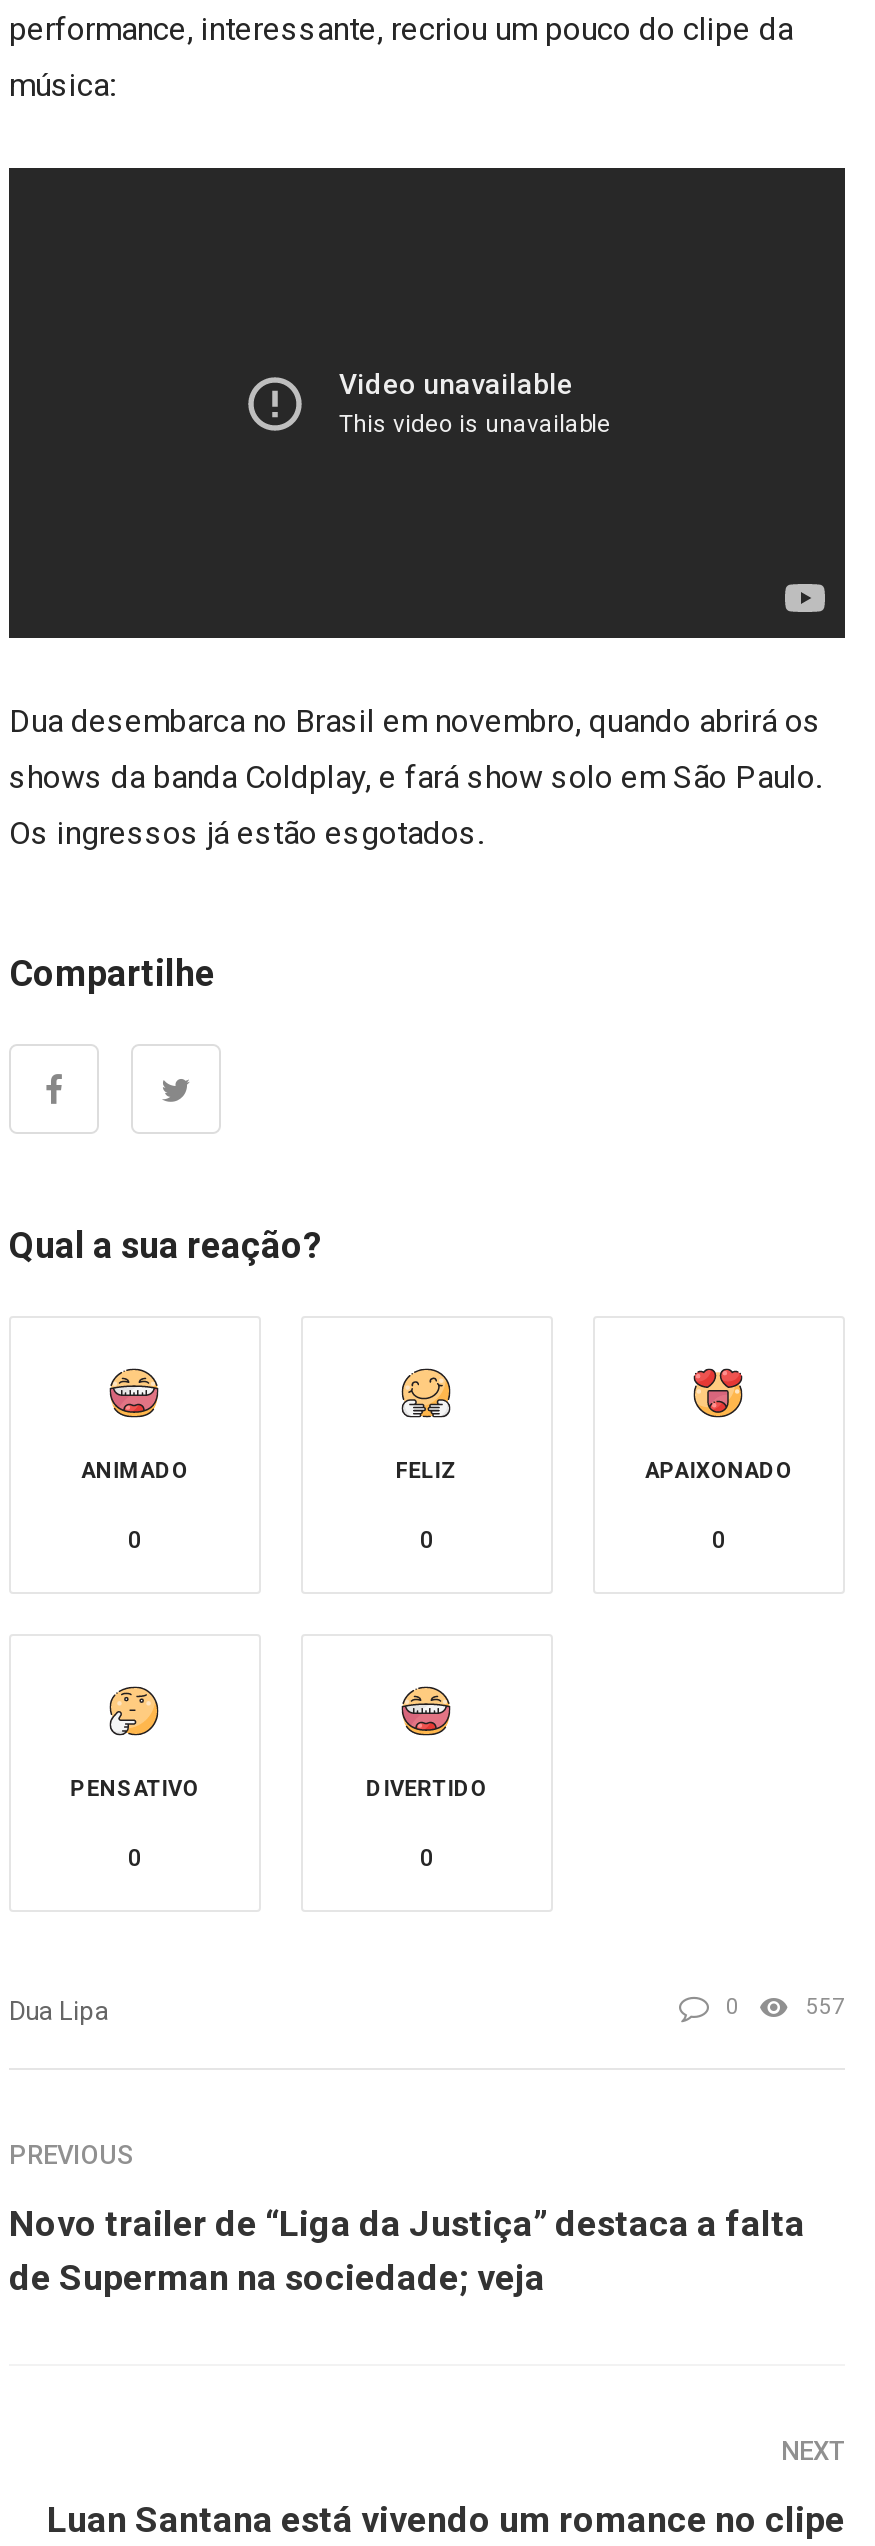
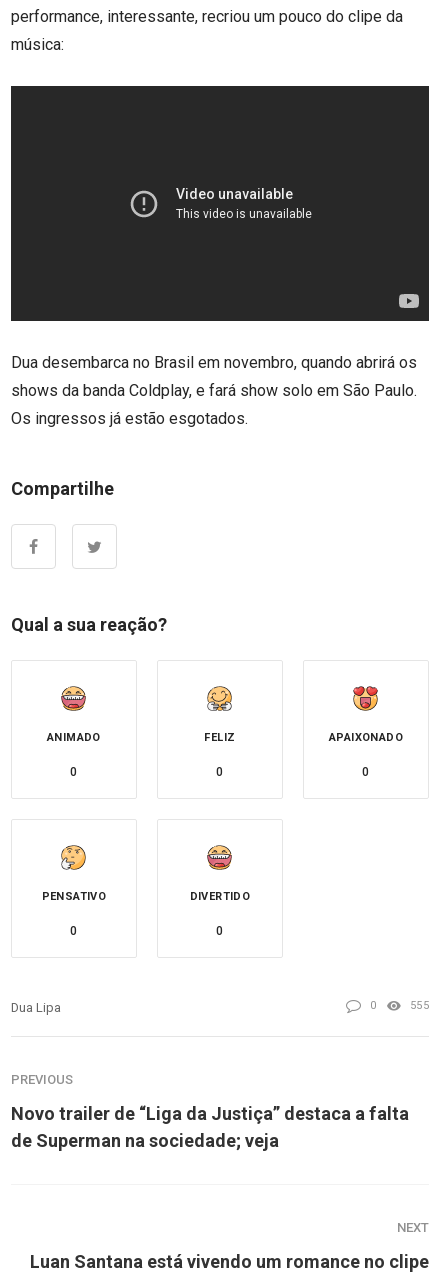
- 557
+ 555
